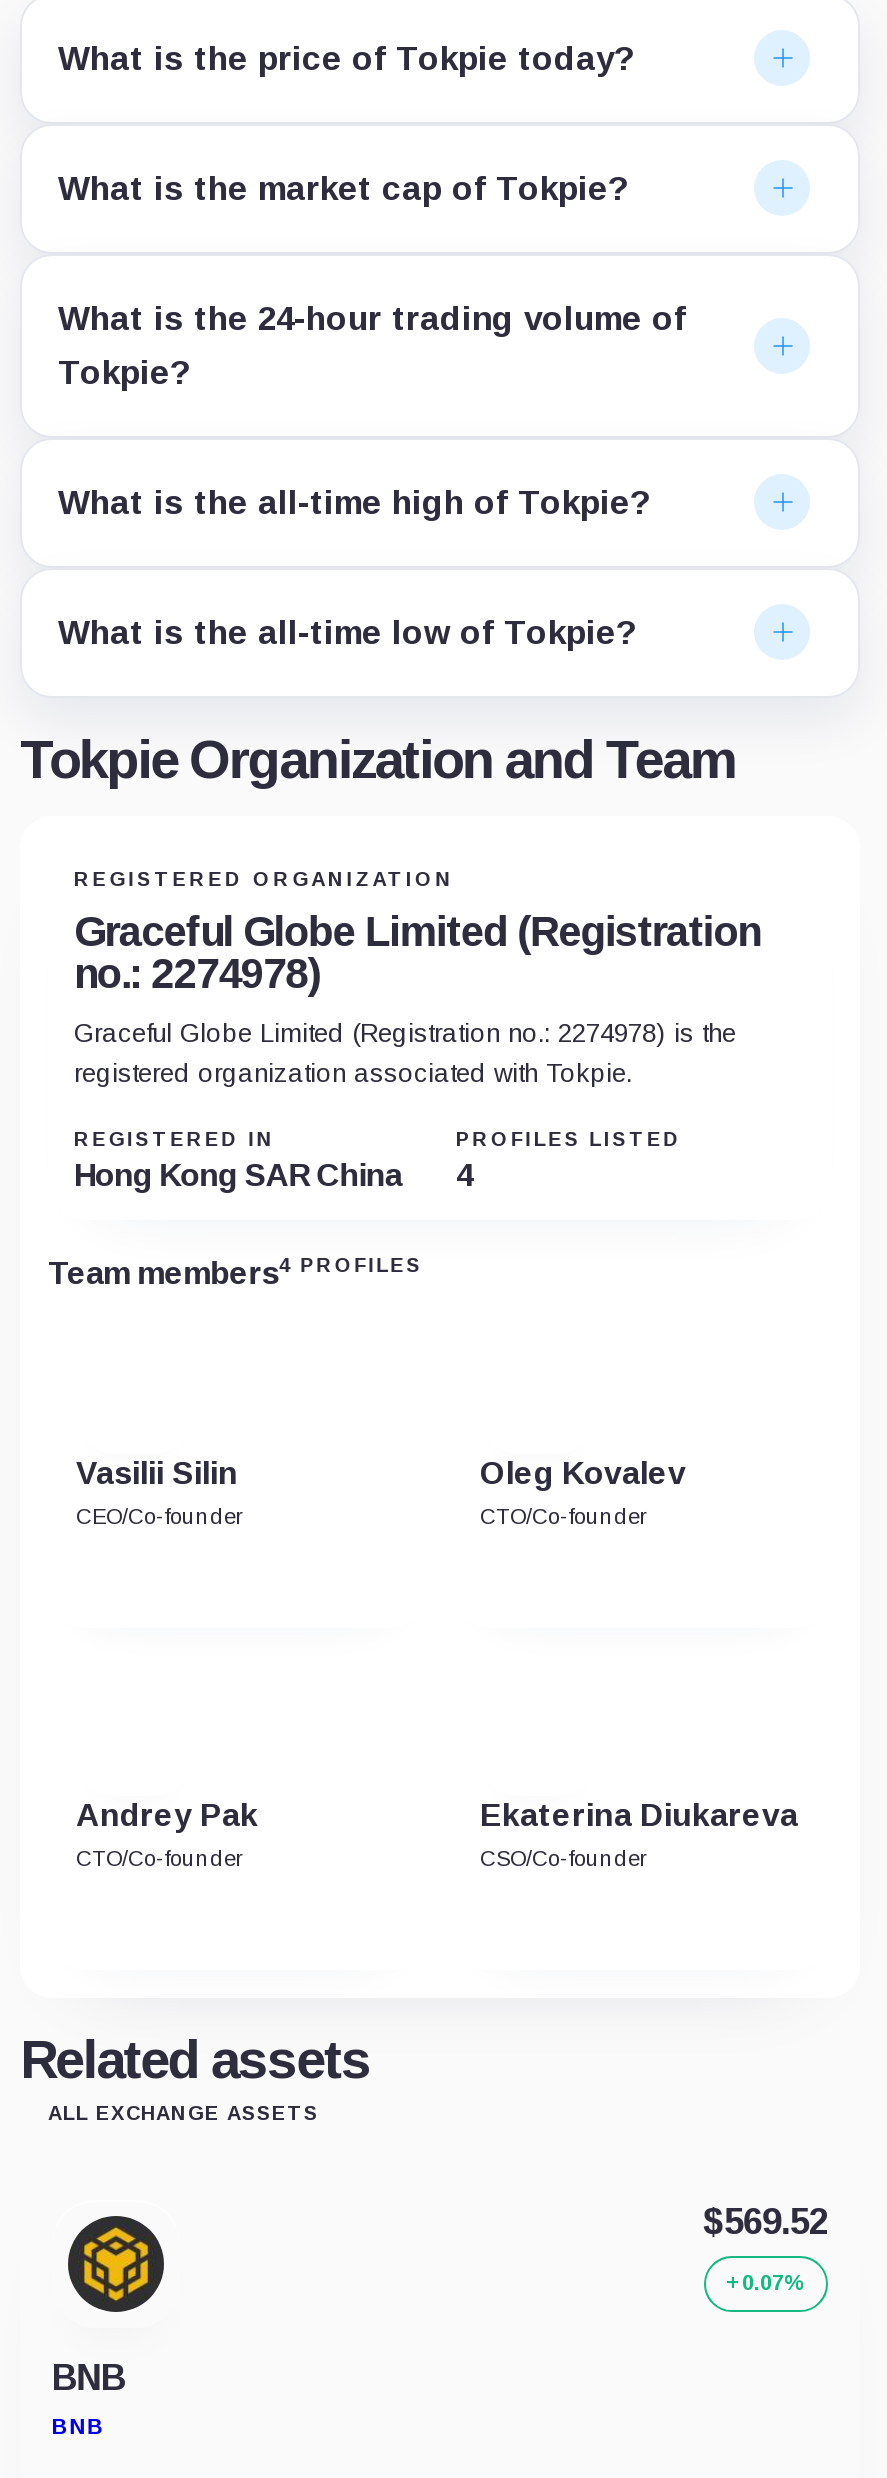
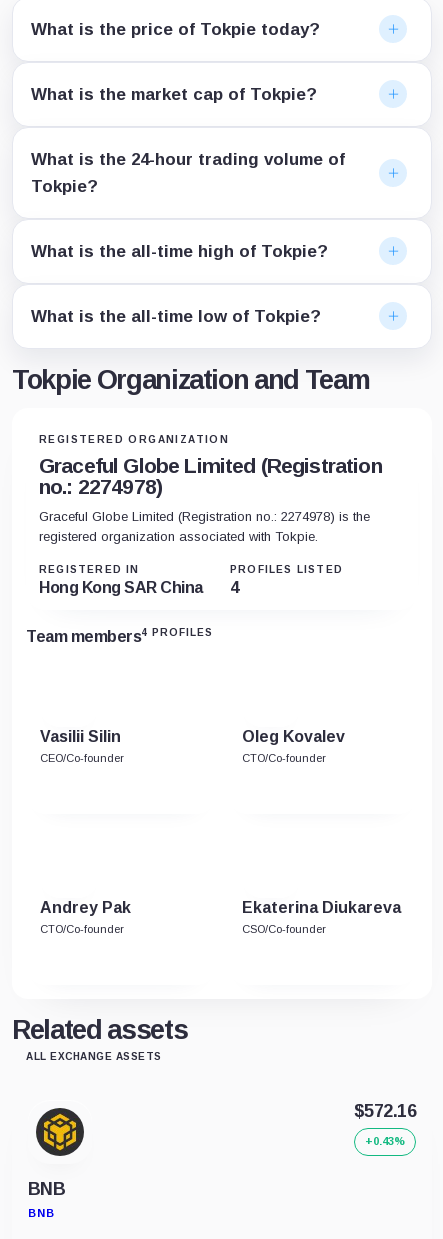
- $569.52
+ $572.16

- +0.07%
+ +0.43%
